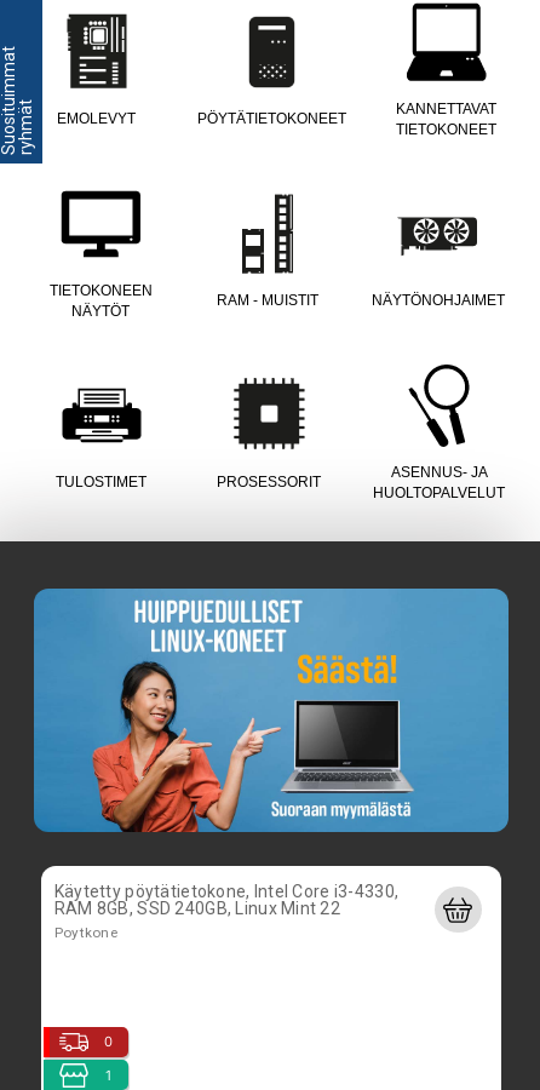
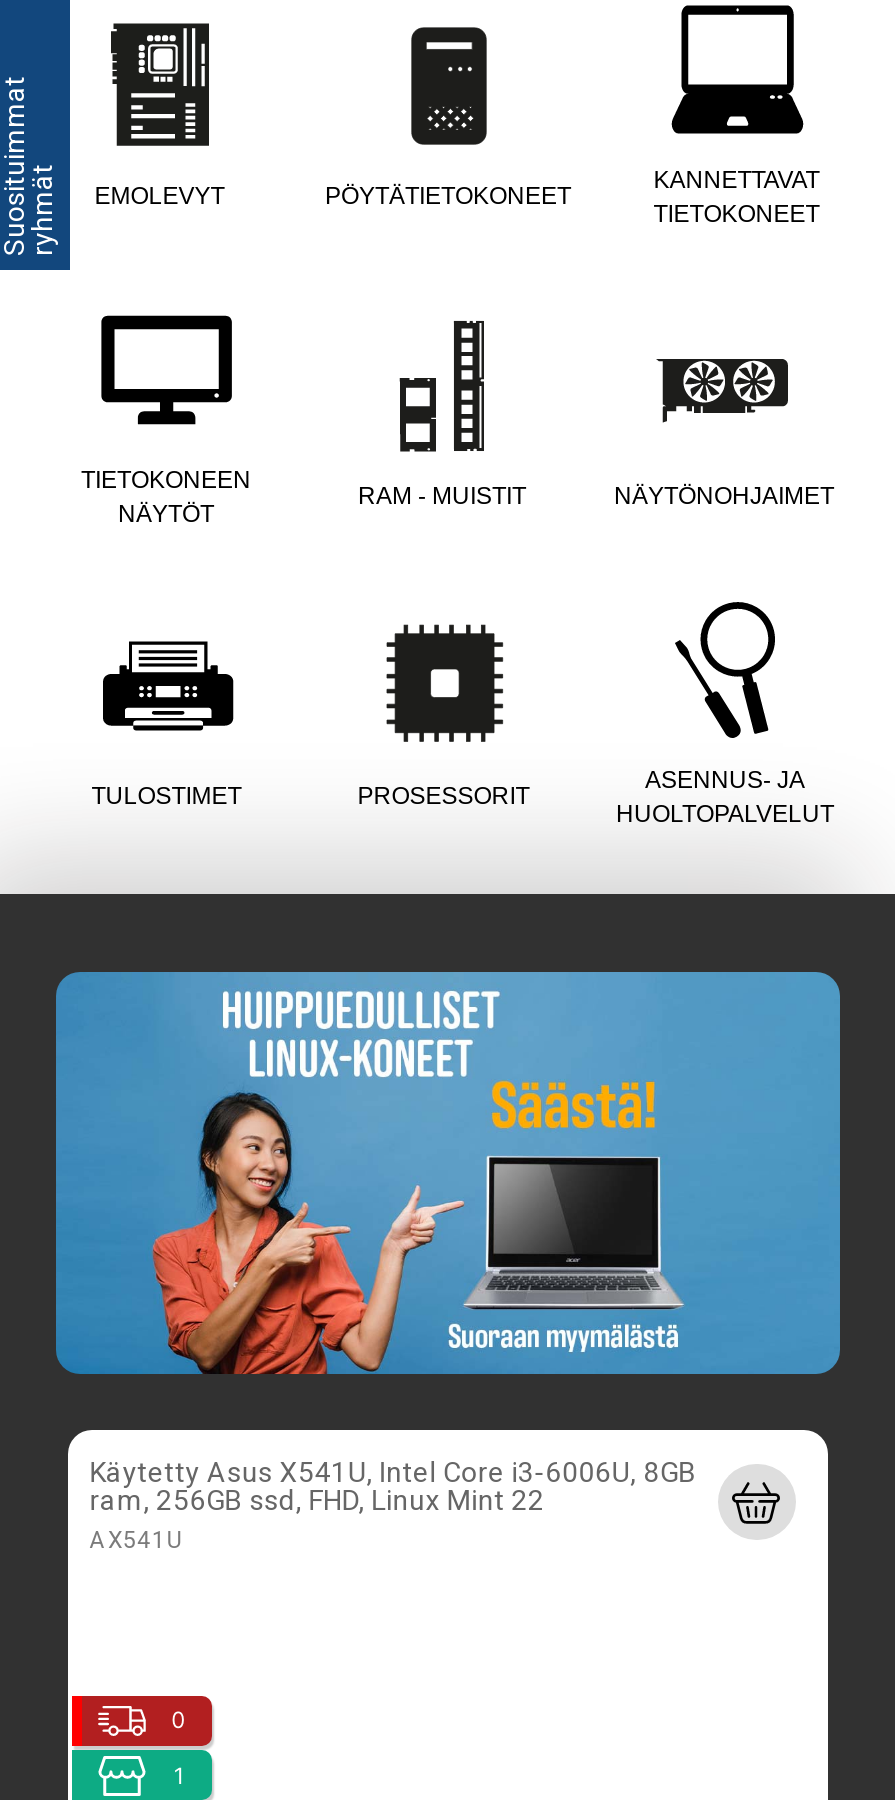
- Käytetty pöytätietokone, Intel Core i3-4330,
- RAM 8GB, SSD 240GB, Linux Mint 22
- Poytkone
+ Käytetty Asus X541U, Intel Core i3-6006U, 8GB
+ ram, 256GB ssd, FHD, Linux Mint 22
+ AX541U
